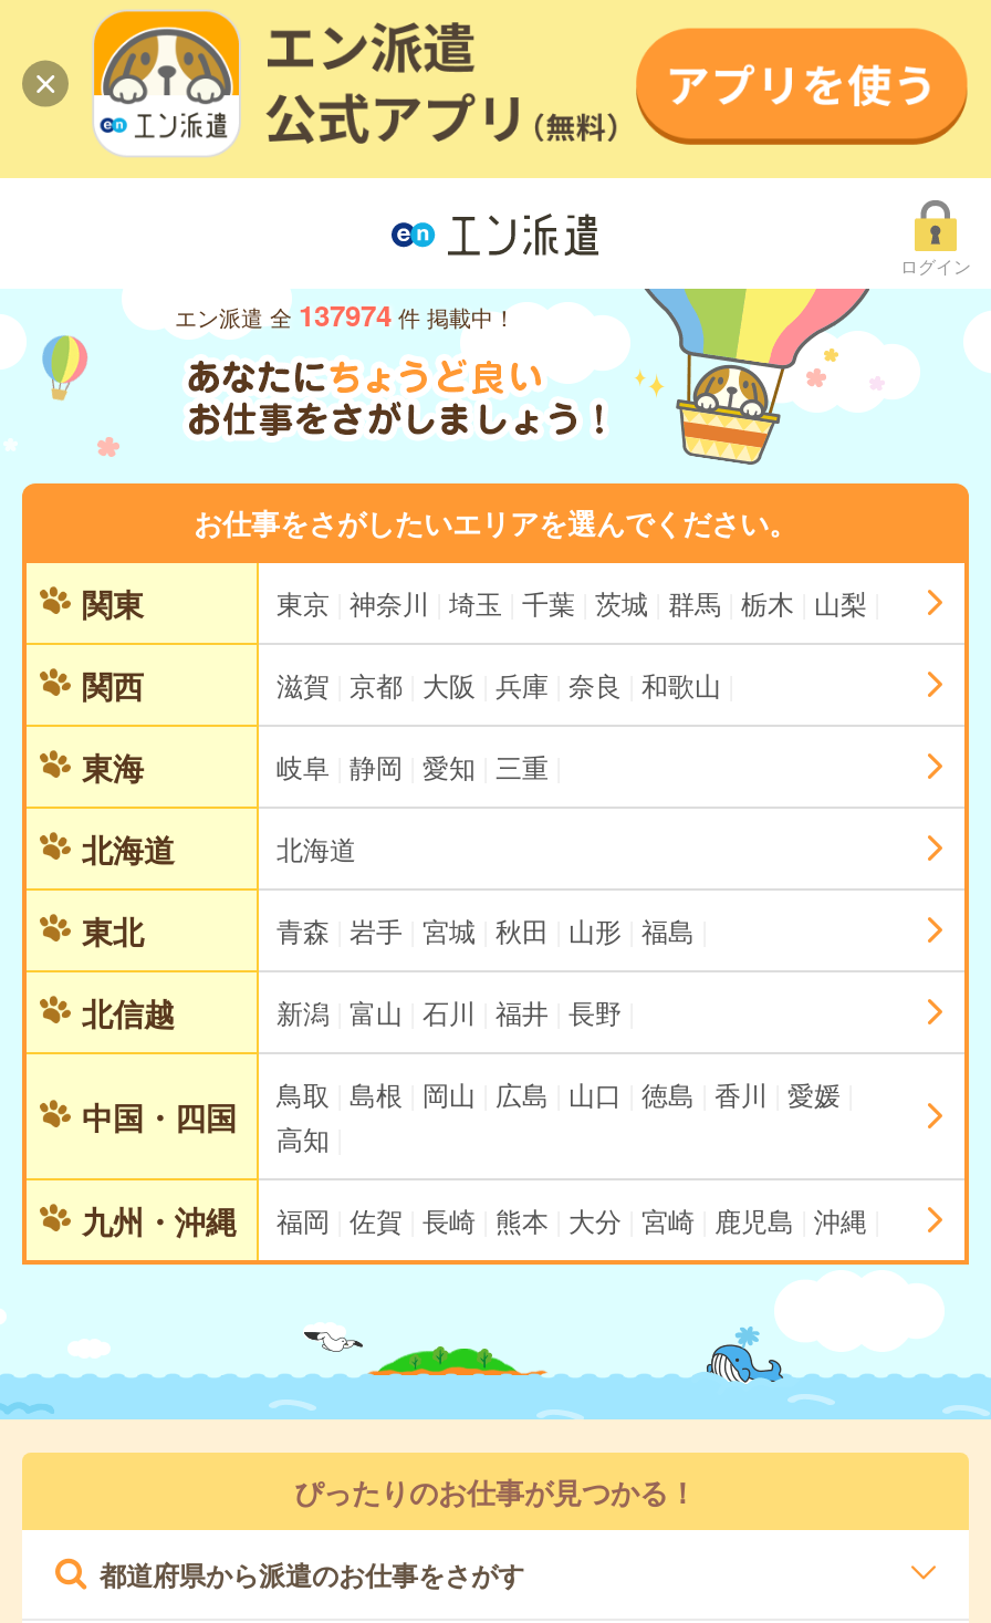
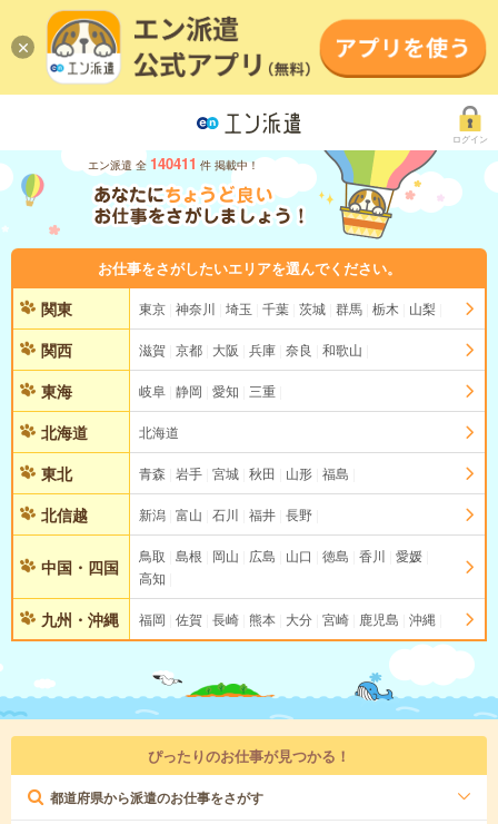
- エン派遣 全 137974 件 掲載中！
+ エン派遣 全 140411 件 掲載中！
